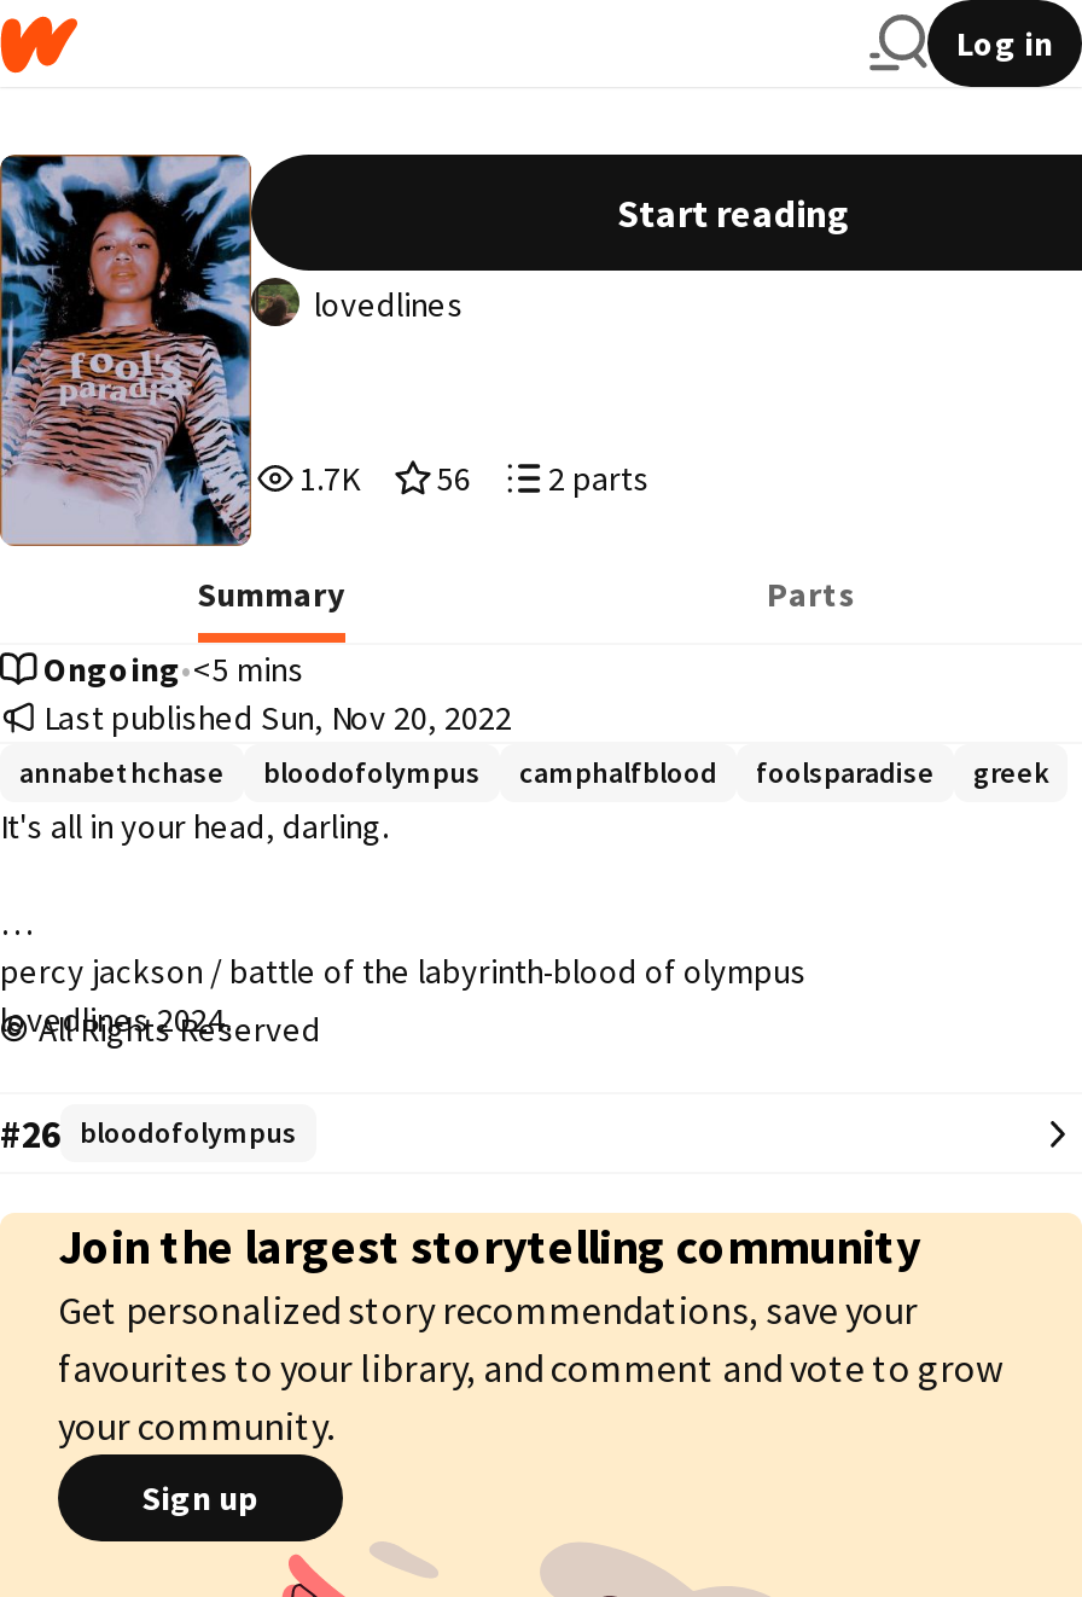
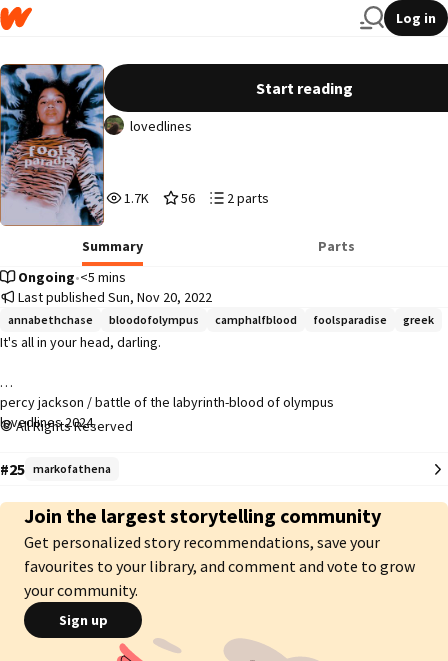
- #26 bloodofolympus
+ #25 markofathena
